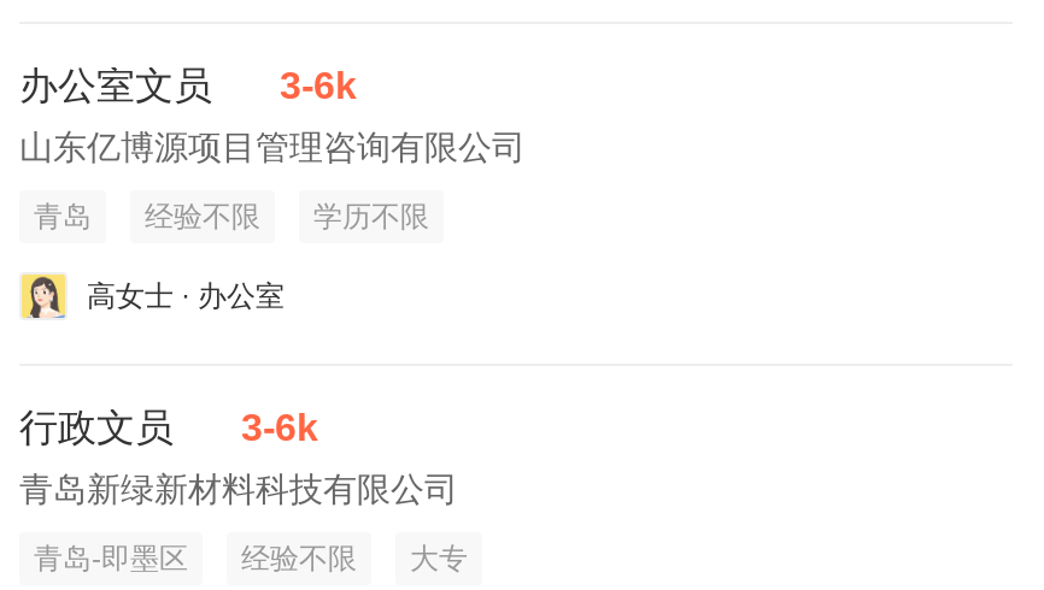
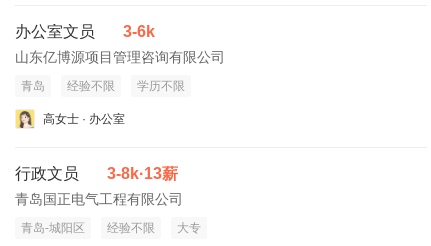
- 行政文员 3-6k
+ 行政文员 3-8k·13薪

- 青岛新绿新材料科技有限公司
+ 青岛国正电气工程有限公司

- 青岛-即墨区
+ 青岛-城阳区
